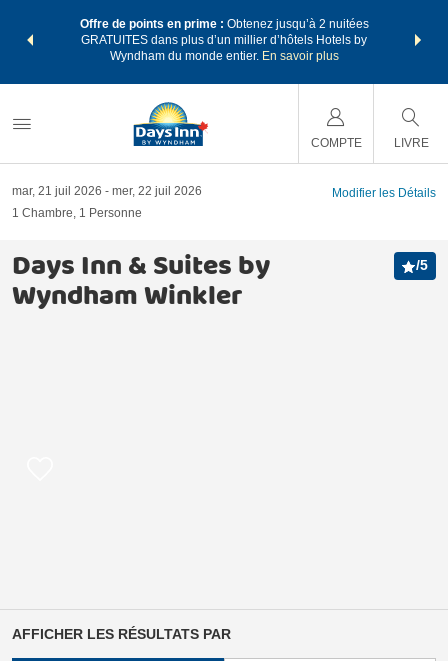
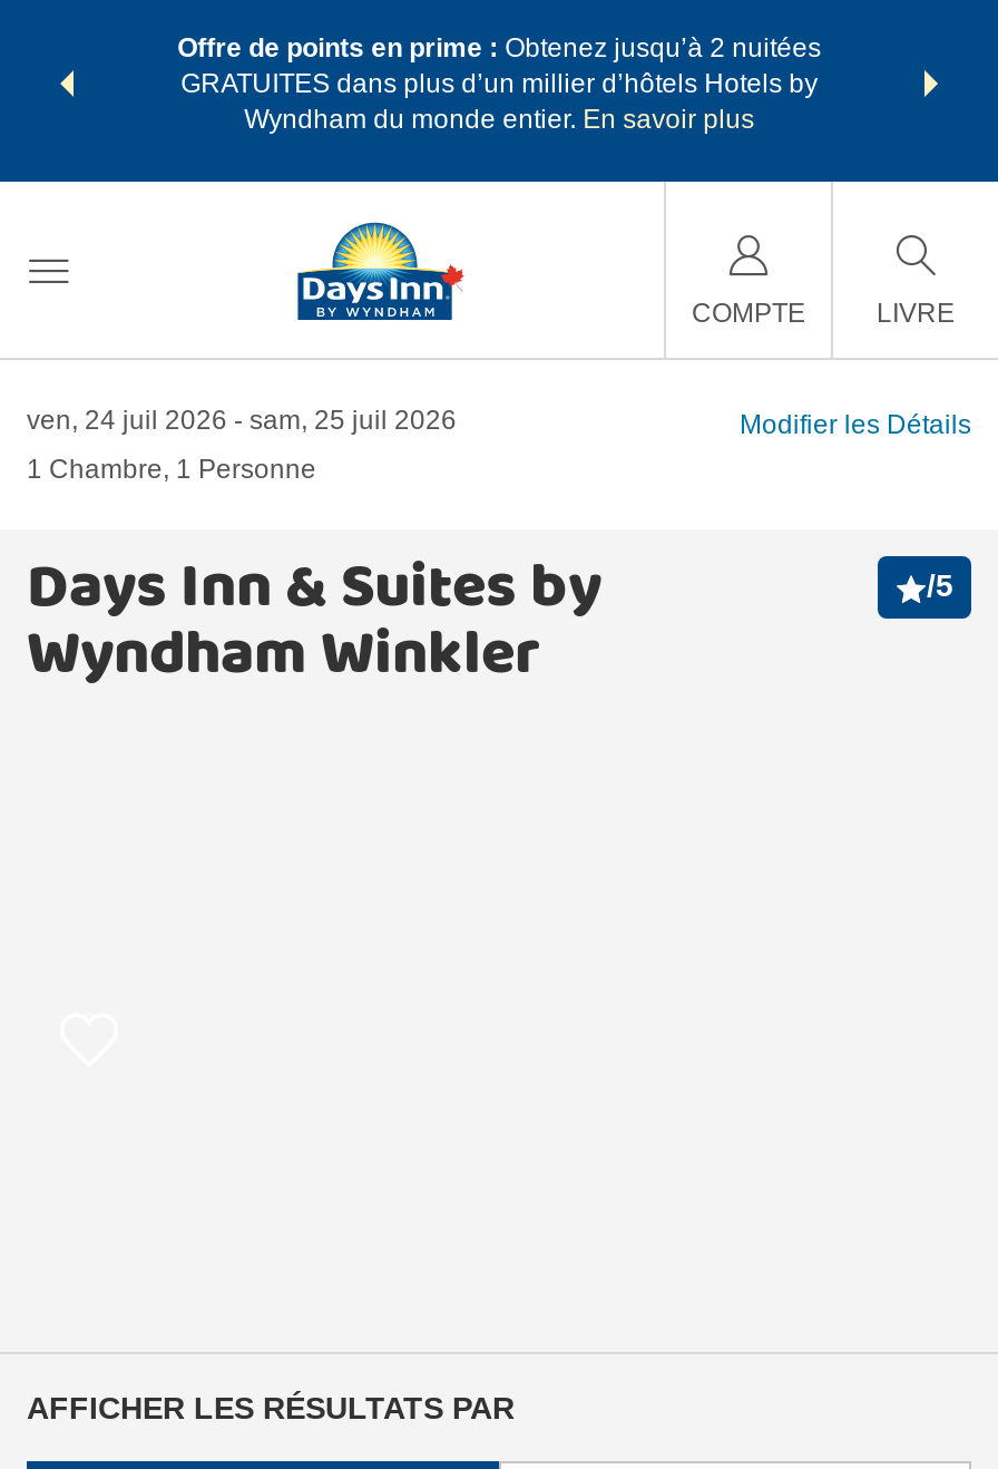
- mar, 21 juil 2026
+ ven, 24 juil 2026

- mer, 22 juil 2026
+ sam, 25 juil 2026
